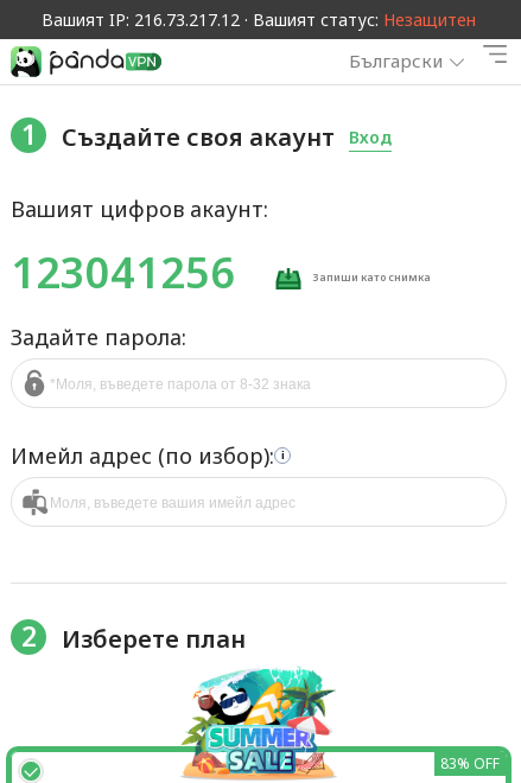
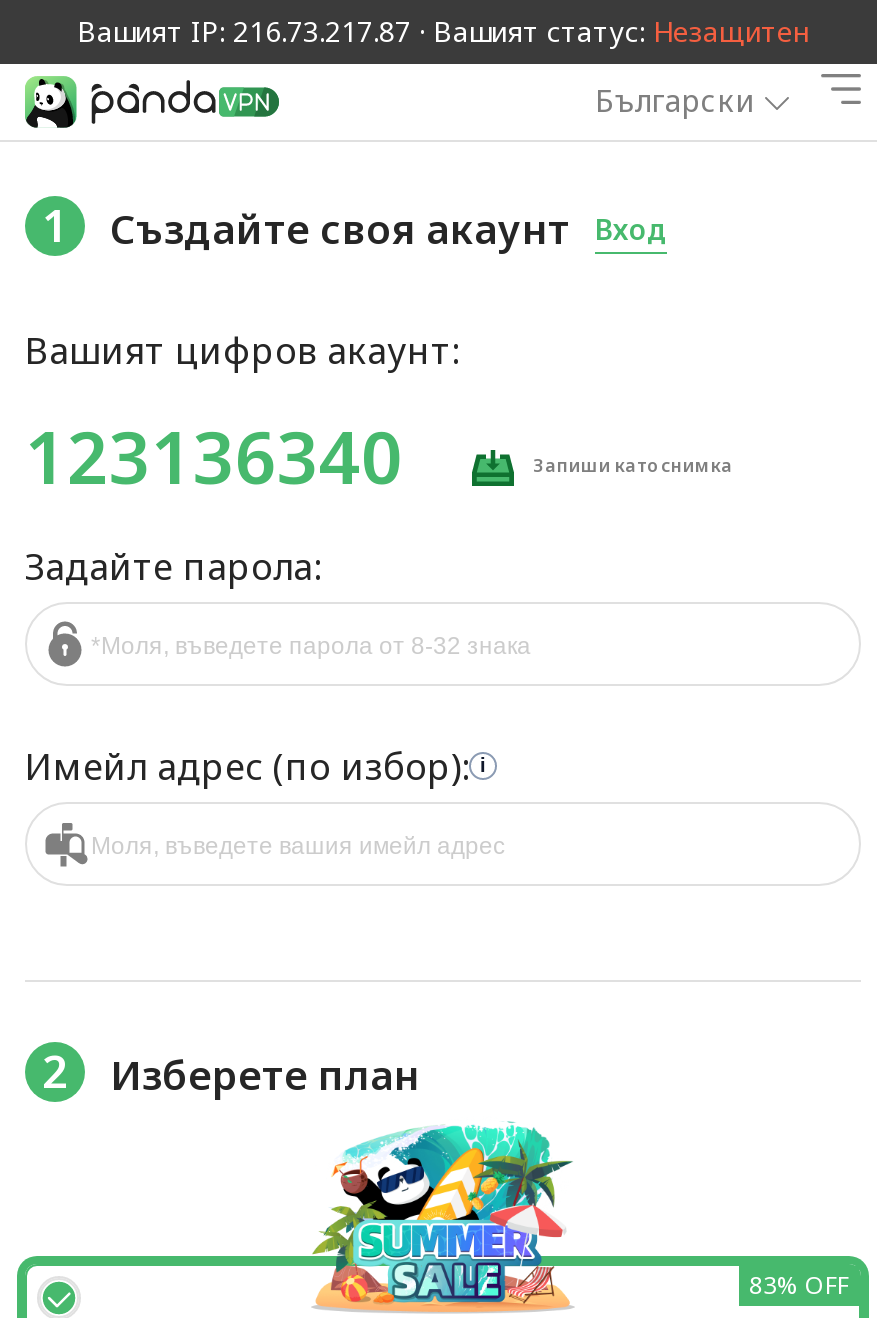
- Вашият IP: 216.73.217.12 · Вашият статус: Незащитен
+ Вашият IP: 216.73.217.87 · Вашият статус: Незащитен

- 123041256
+ 123136340
